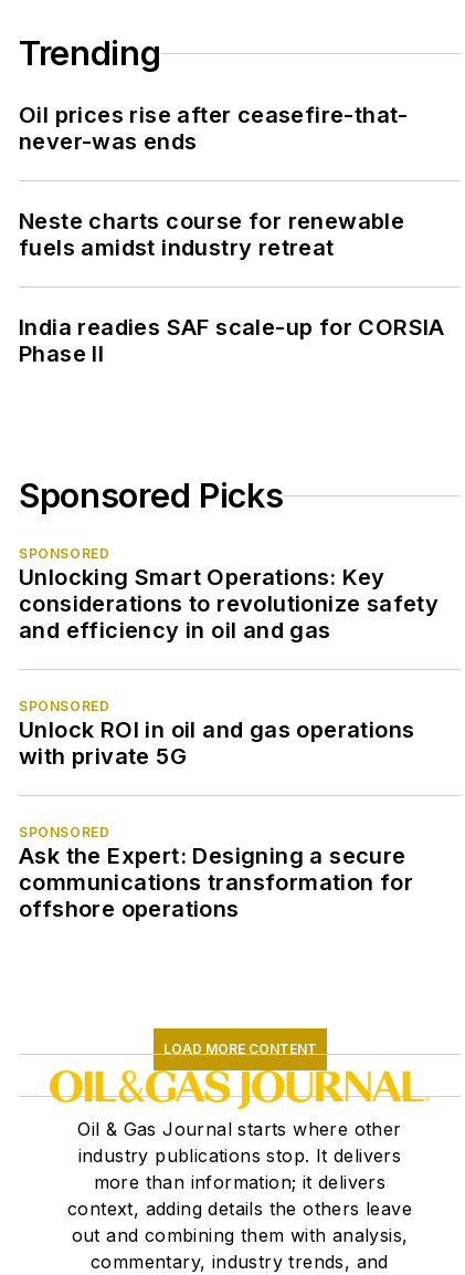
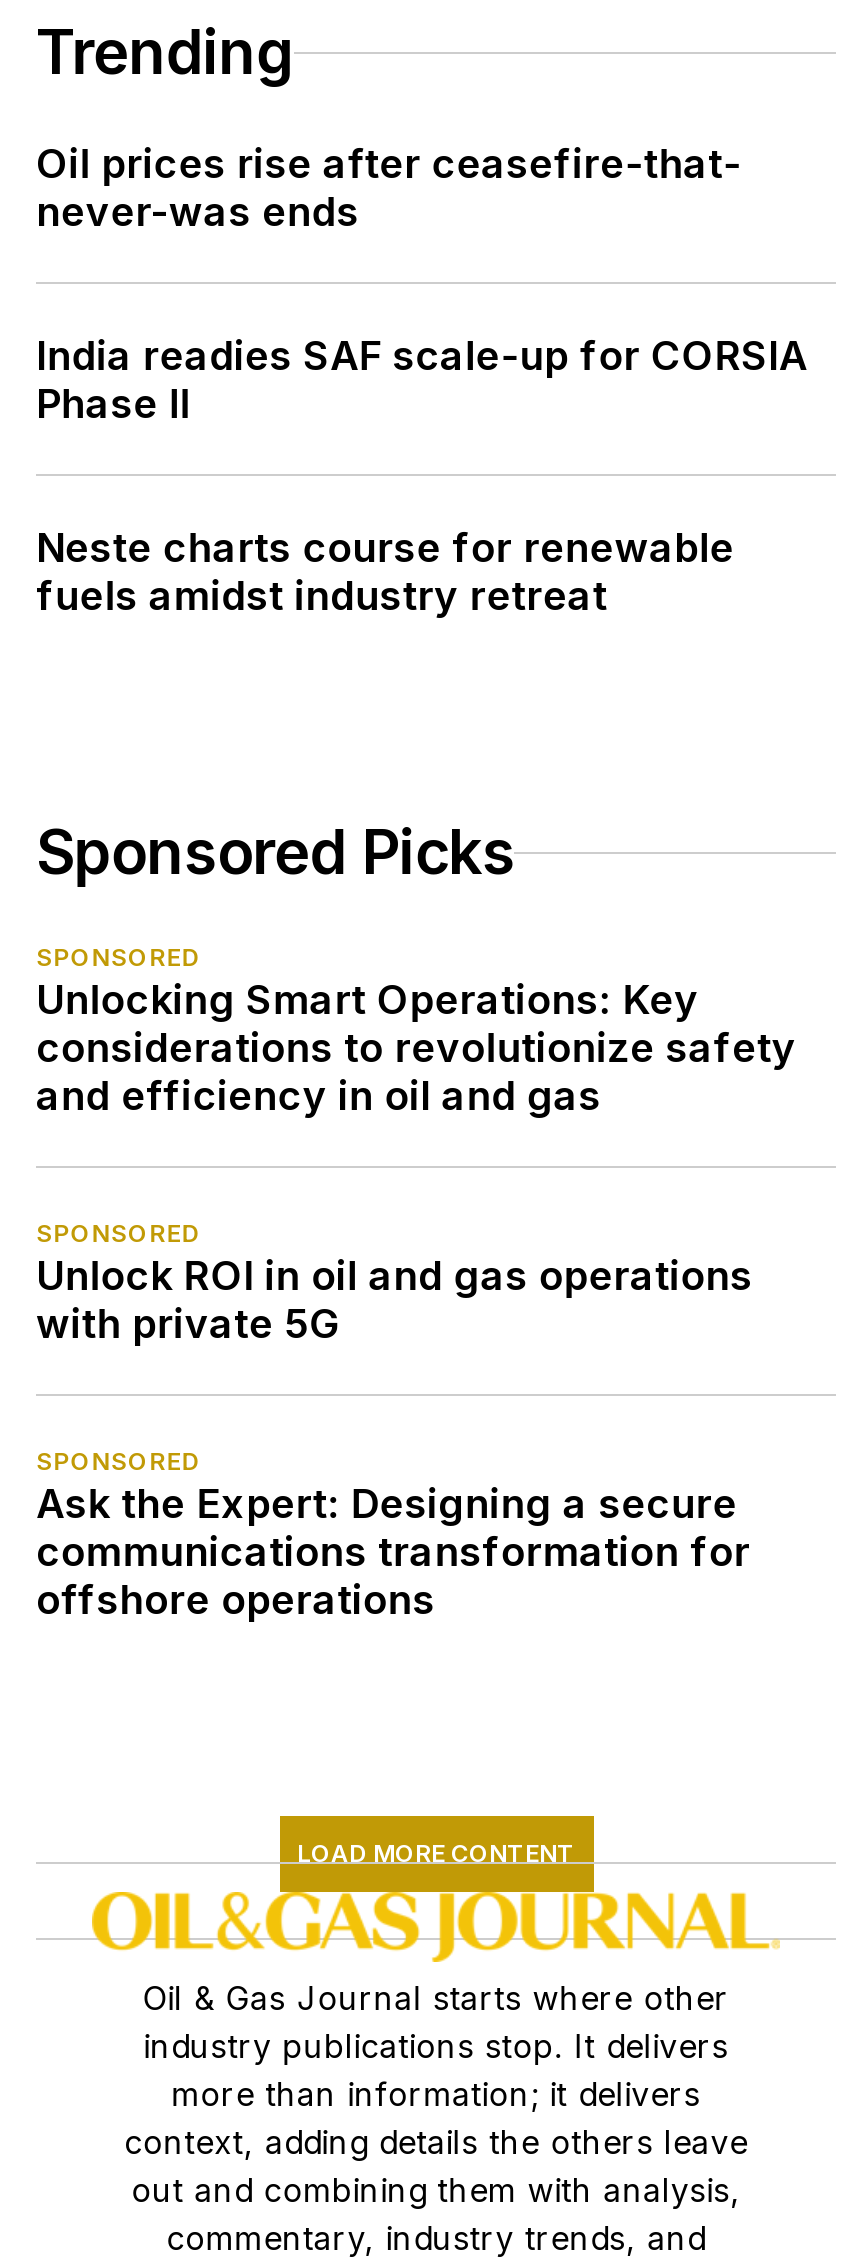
moved down: Neste charts course for renewable | fuels amidst industry retreat

moved up: India readies SAF scale-up for CORSIA | Phase II
